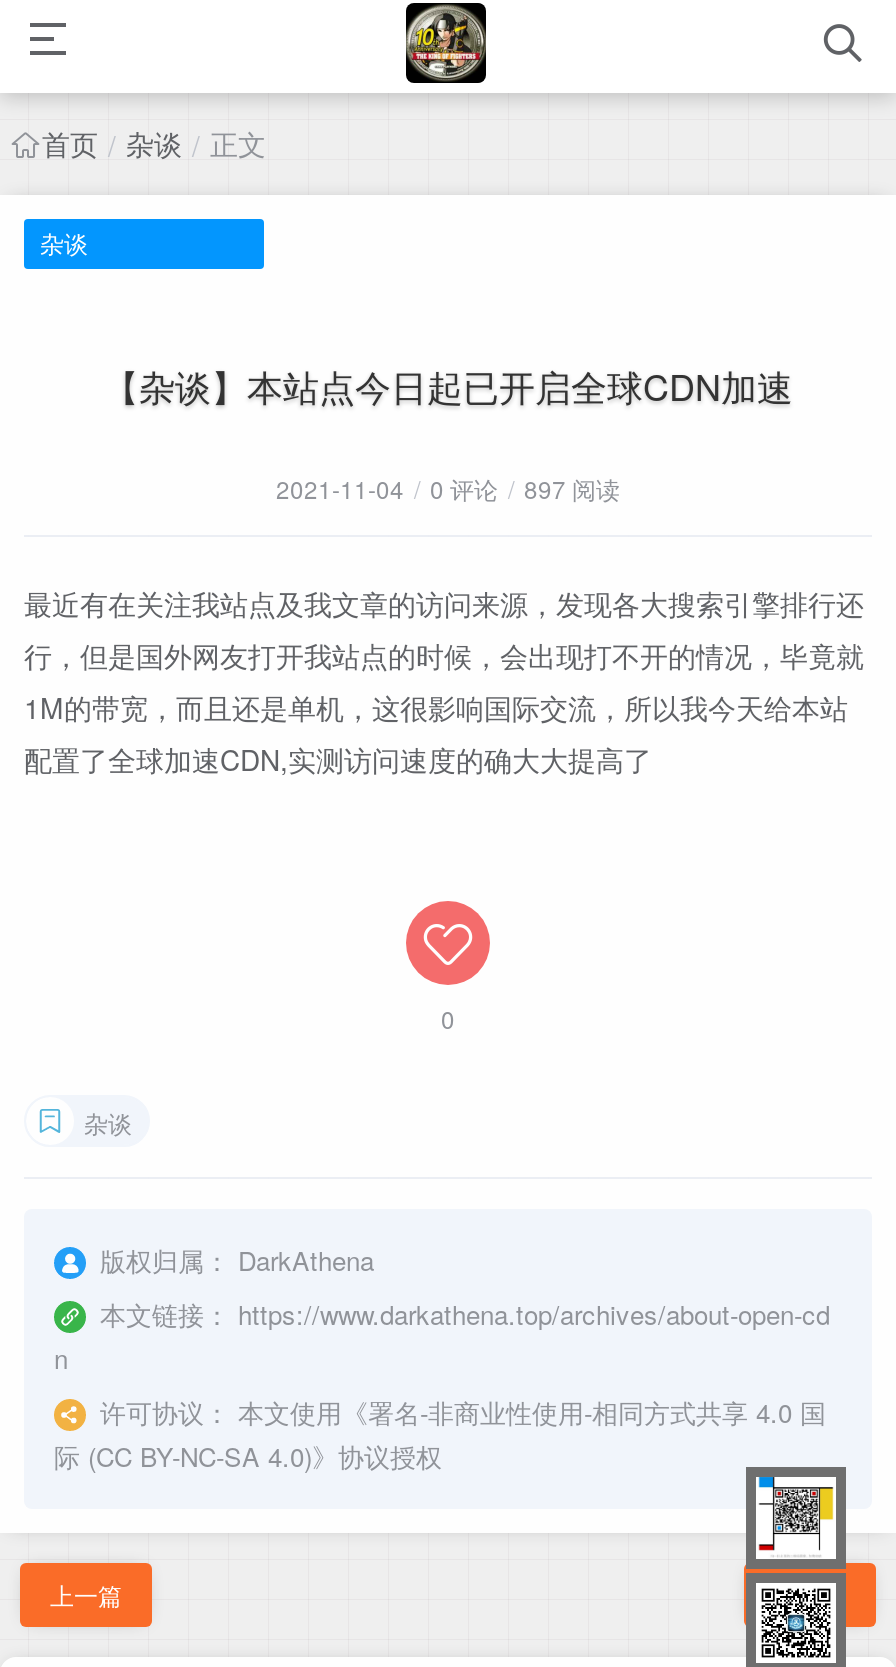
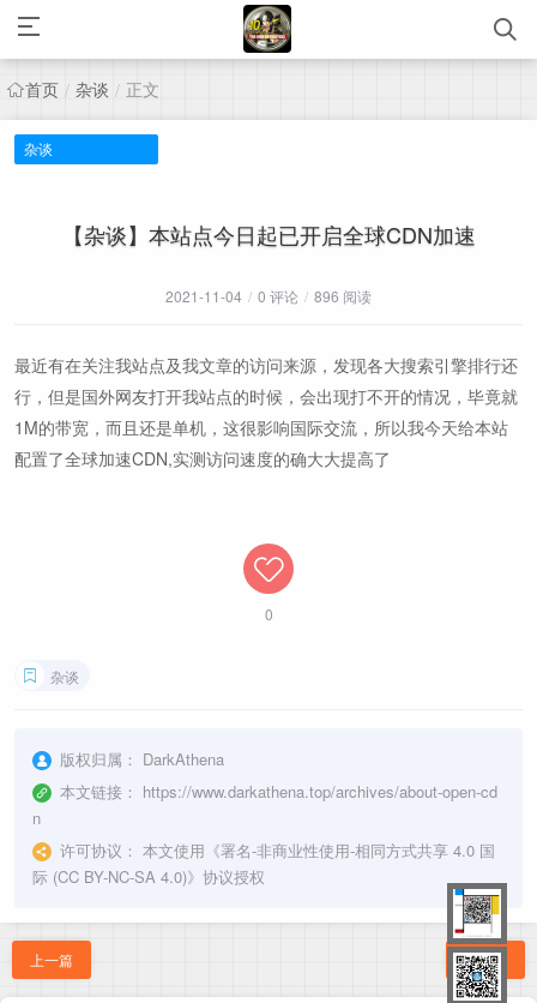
- 2021-11-04 / 0 评论 / 897 阅读
+ 2021-11-04 / 0 评论 / 896 阅读
